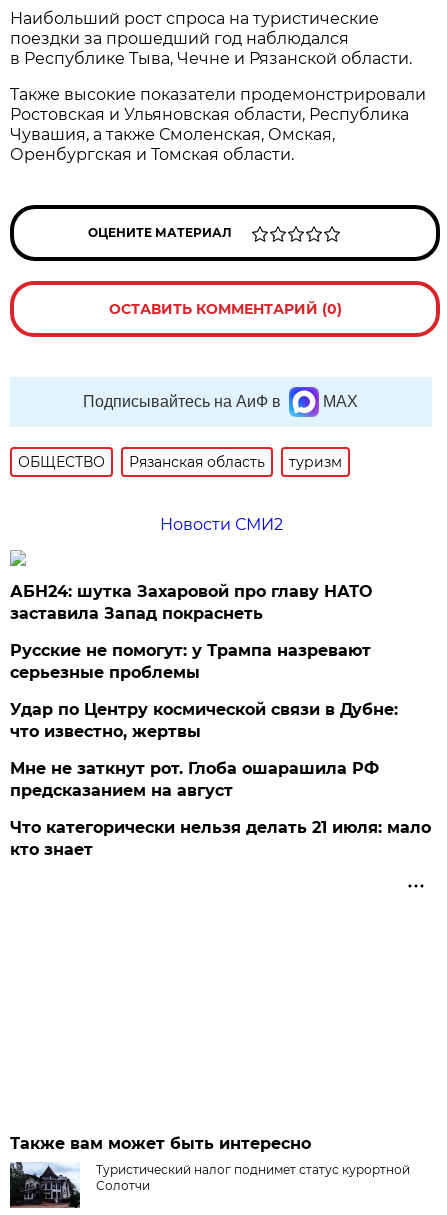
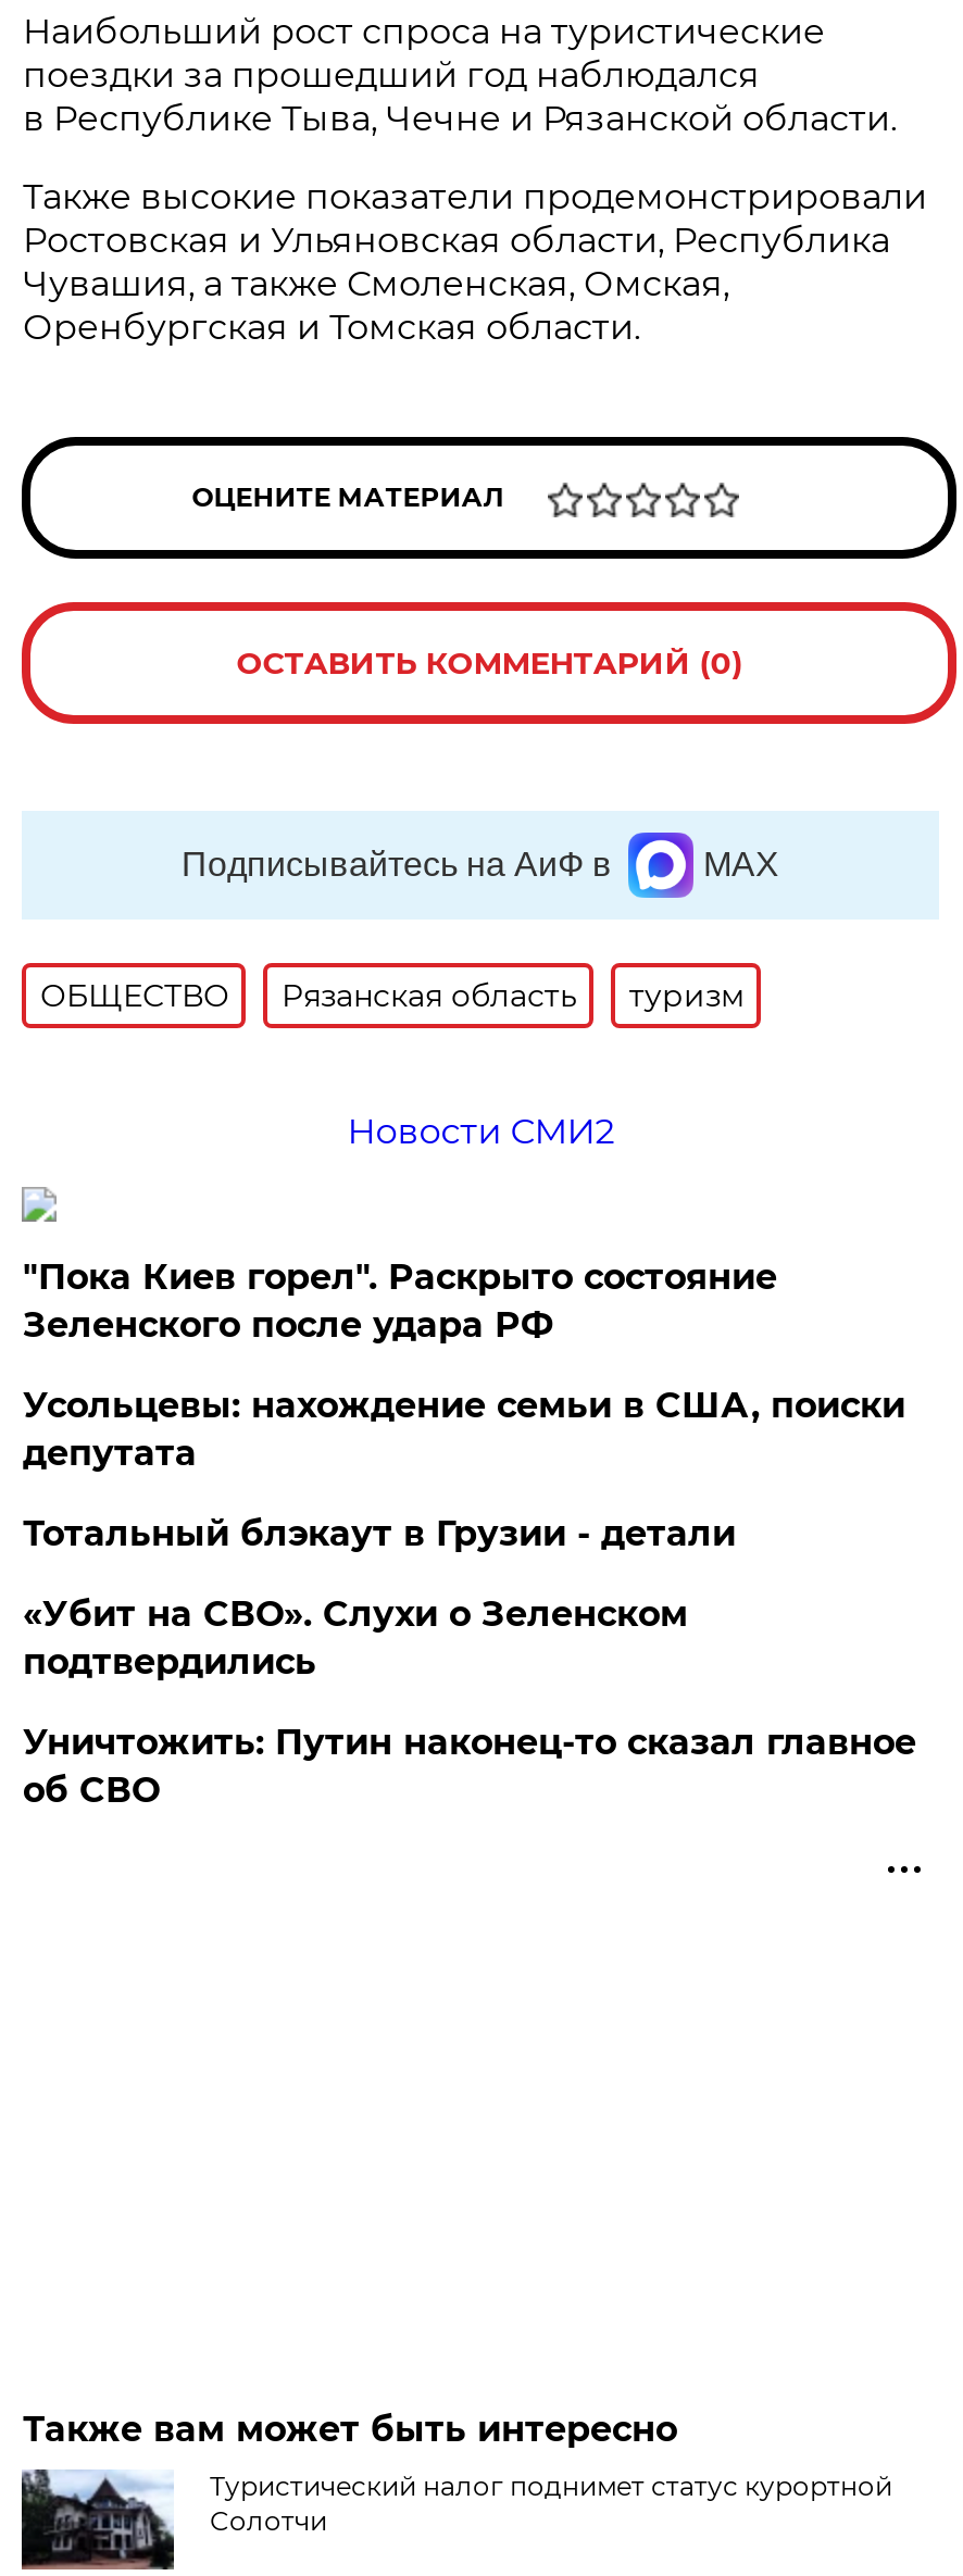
- АБН24: шутка Захаровой про главу НАТО
- заставила Запад покраснеть
+ "Пока Киев горел". Раскрыто состояние
+ Зеленского после удара РФ

- Русские не помогут: у Трампа назревают
- серьезные проблемы
+ Усольцевы: нахождение семьи в США, поиски
+ депутата

- Удар по Центру космической связи в Дубне:
- что известно, жертвы
+ Тотальный блэкаут в Грузии - детали

- Мне не заткнут рот. Глоба ошарашила РФ
- предсказанием на август
+ «Убит на СВО». Слухи о Зеленском
+ подтвердились

- Что категорически нельзя делать 21 июля: мало
- кто знает
+ Уничтожить: Путин наконец-то сказал главное
+ об СВО
